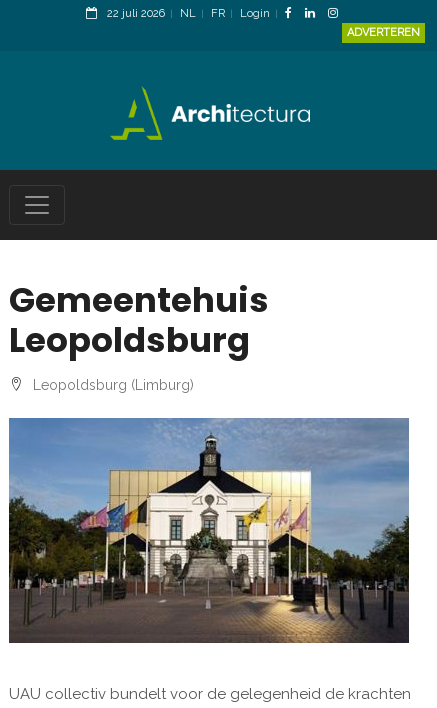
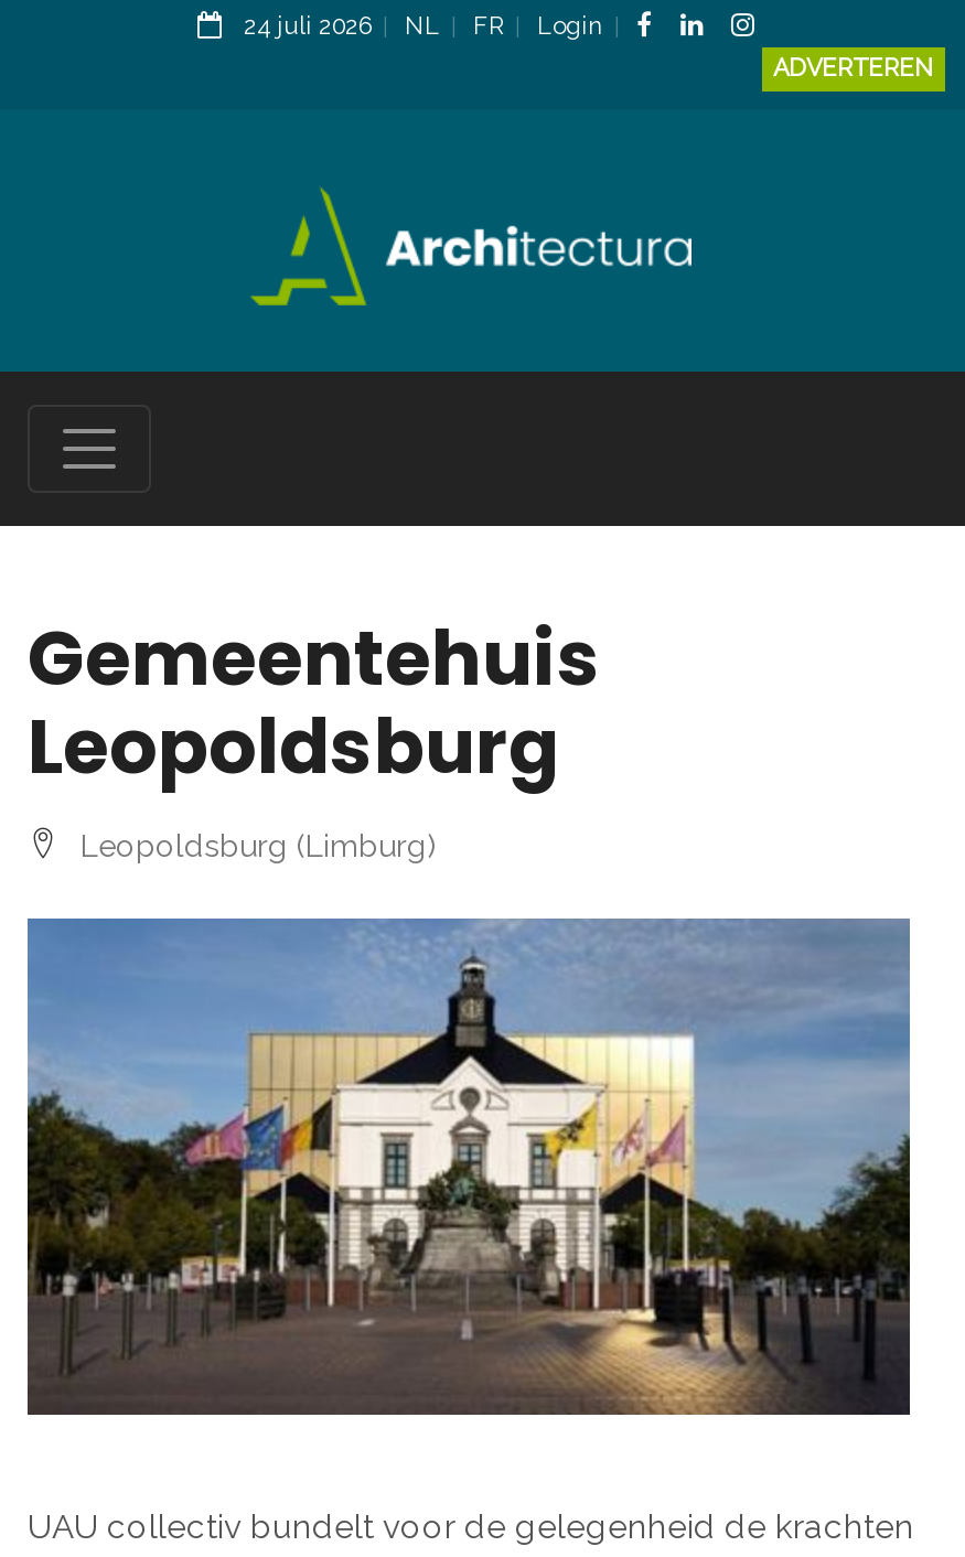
- 22 juli 2026 NL FR Login
+ 24 juli 2026 NL FR Login
